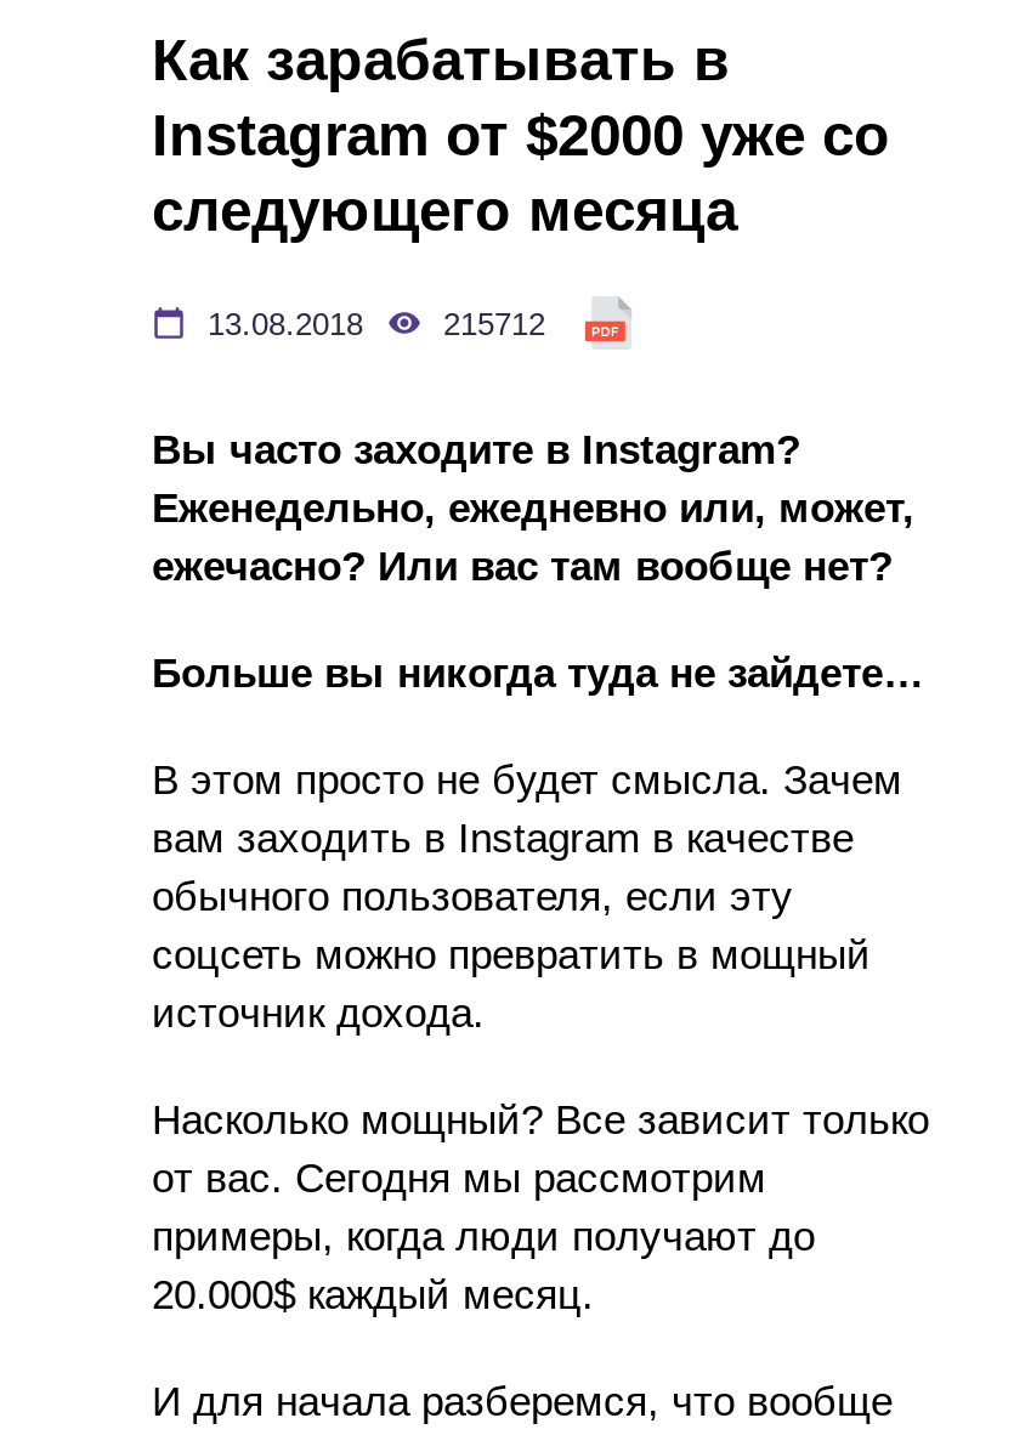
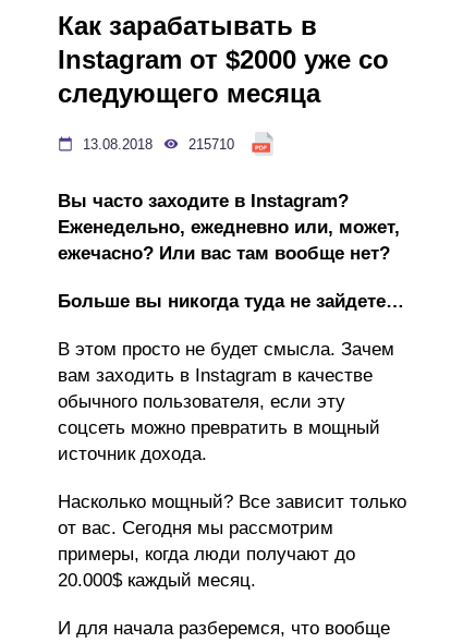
- 215712
+ 215710
